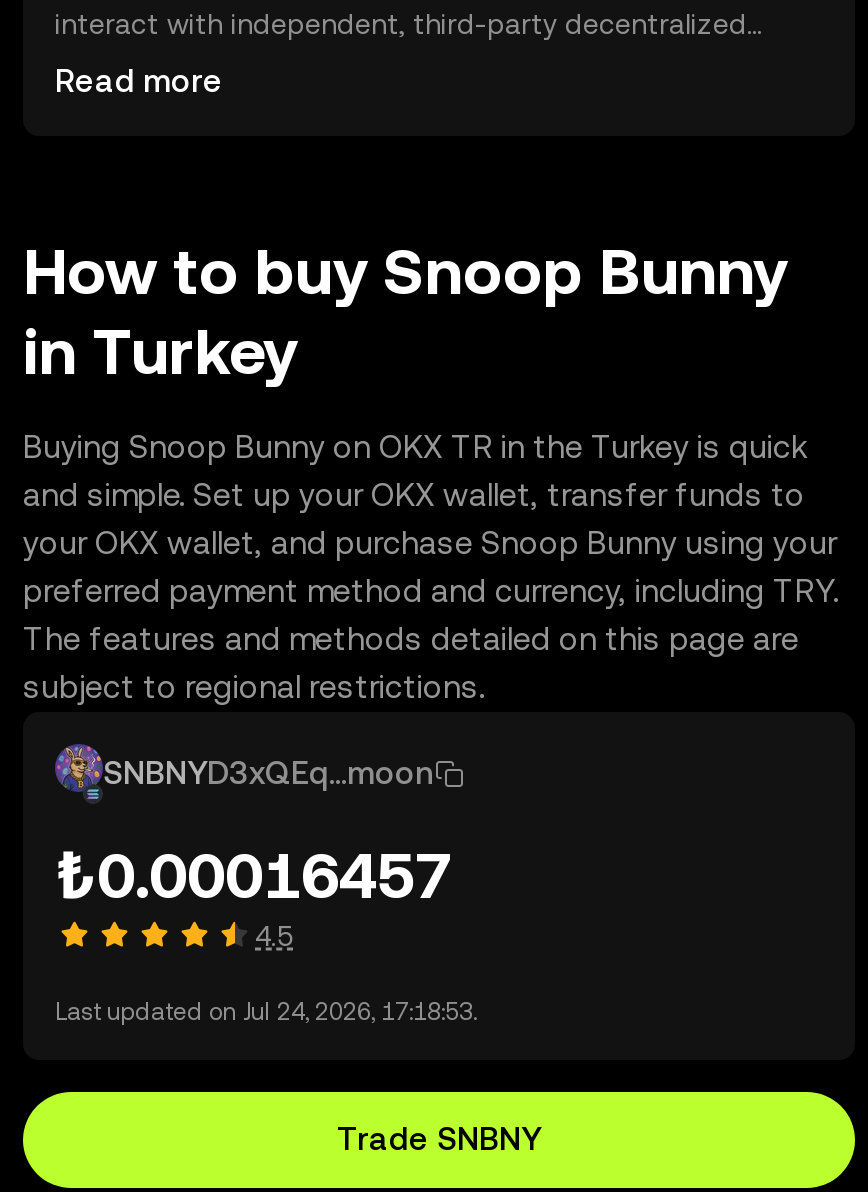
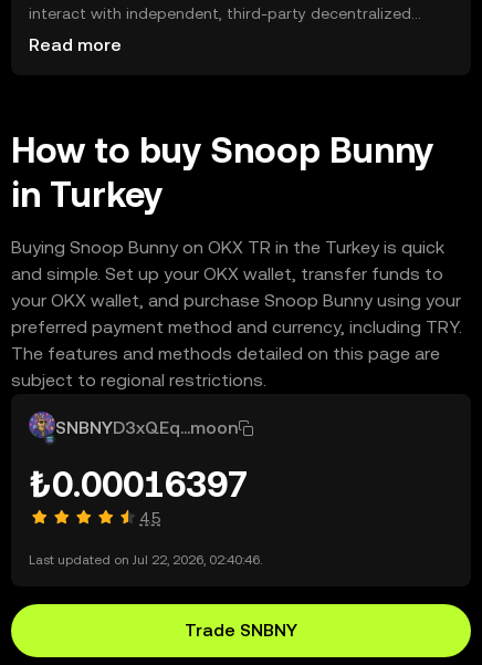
- ₺0.00016457
+ ₺0.00016397

- Last updated on Jul 24, 2026, 17:18:53.
+ Last updated on Jul 22, 2026, 02:40:46.
